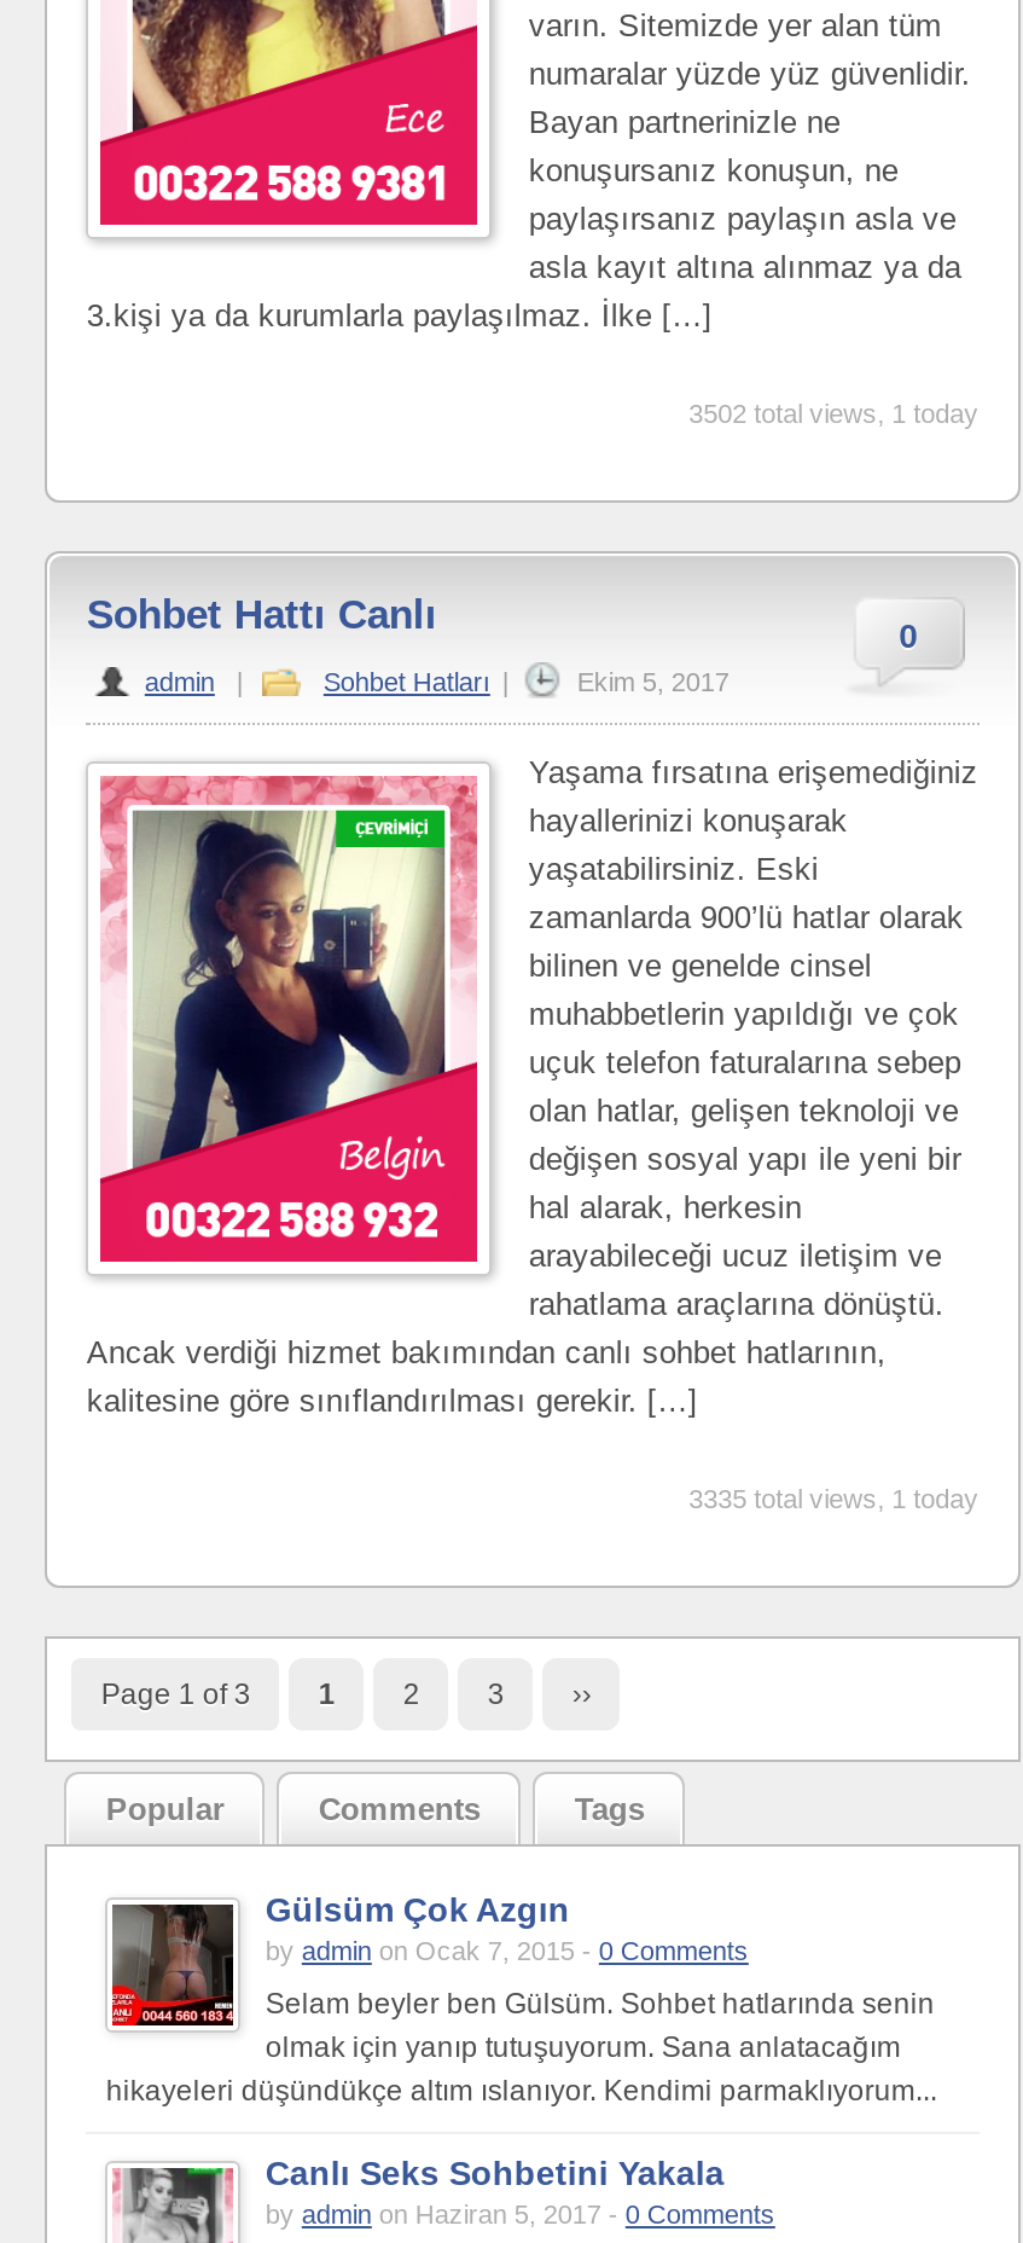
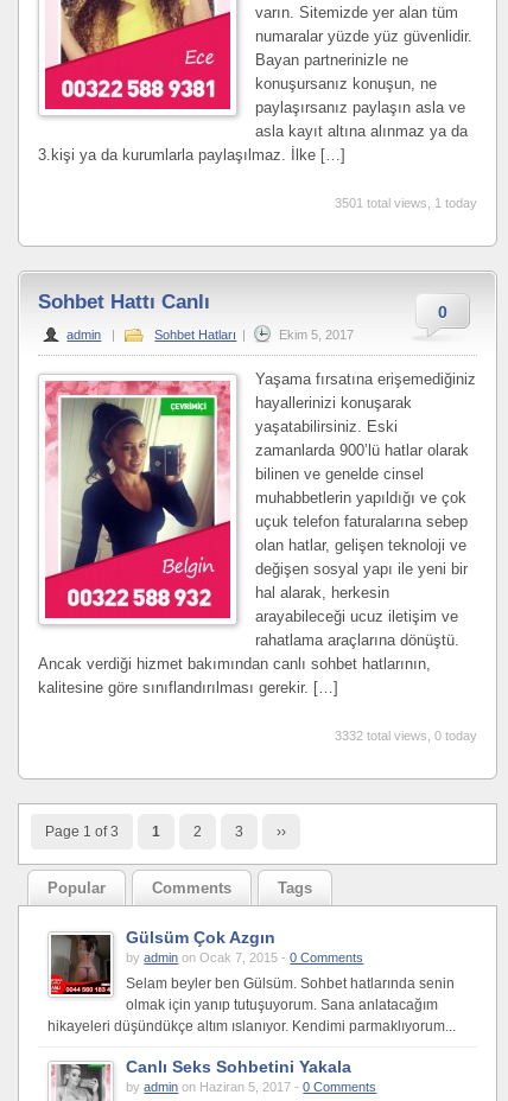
- 3502 total views, 1 today
+ 3501 total views, 1 today

- 3335 total views, 1 today
+ 3332 total views, 0 today
